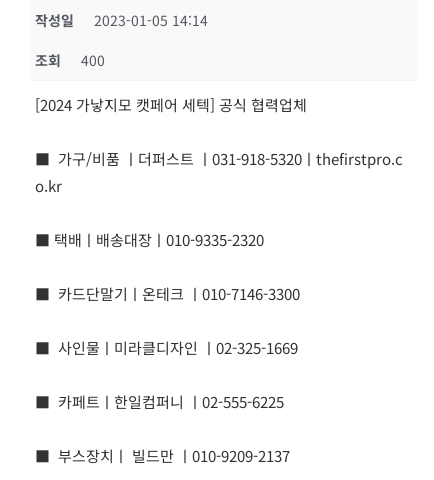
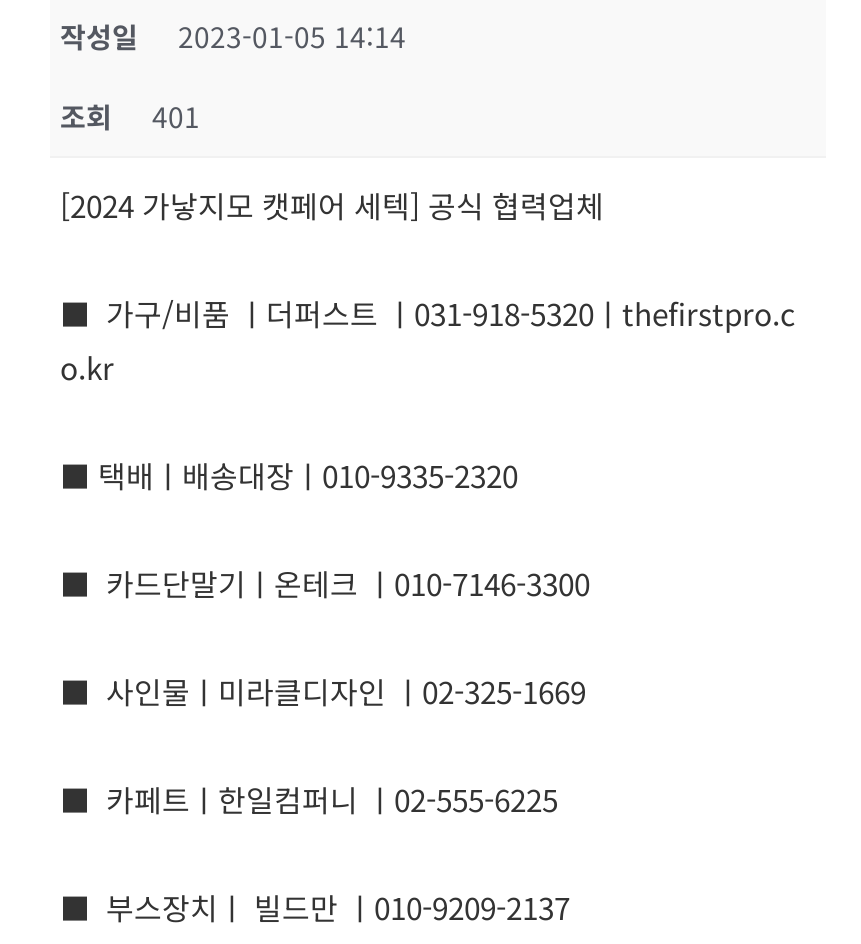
- 조회 400
+ 조회 401
